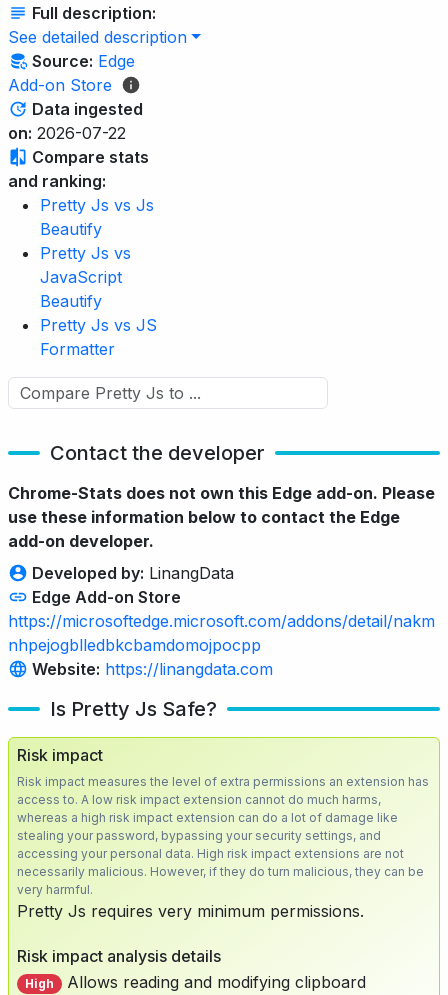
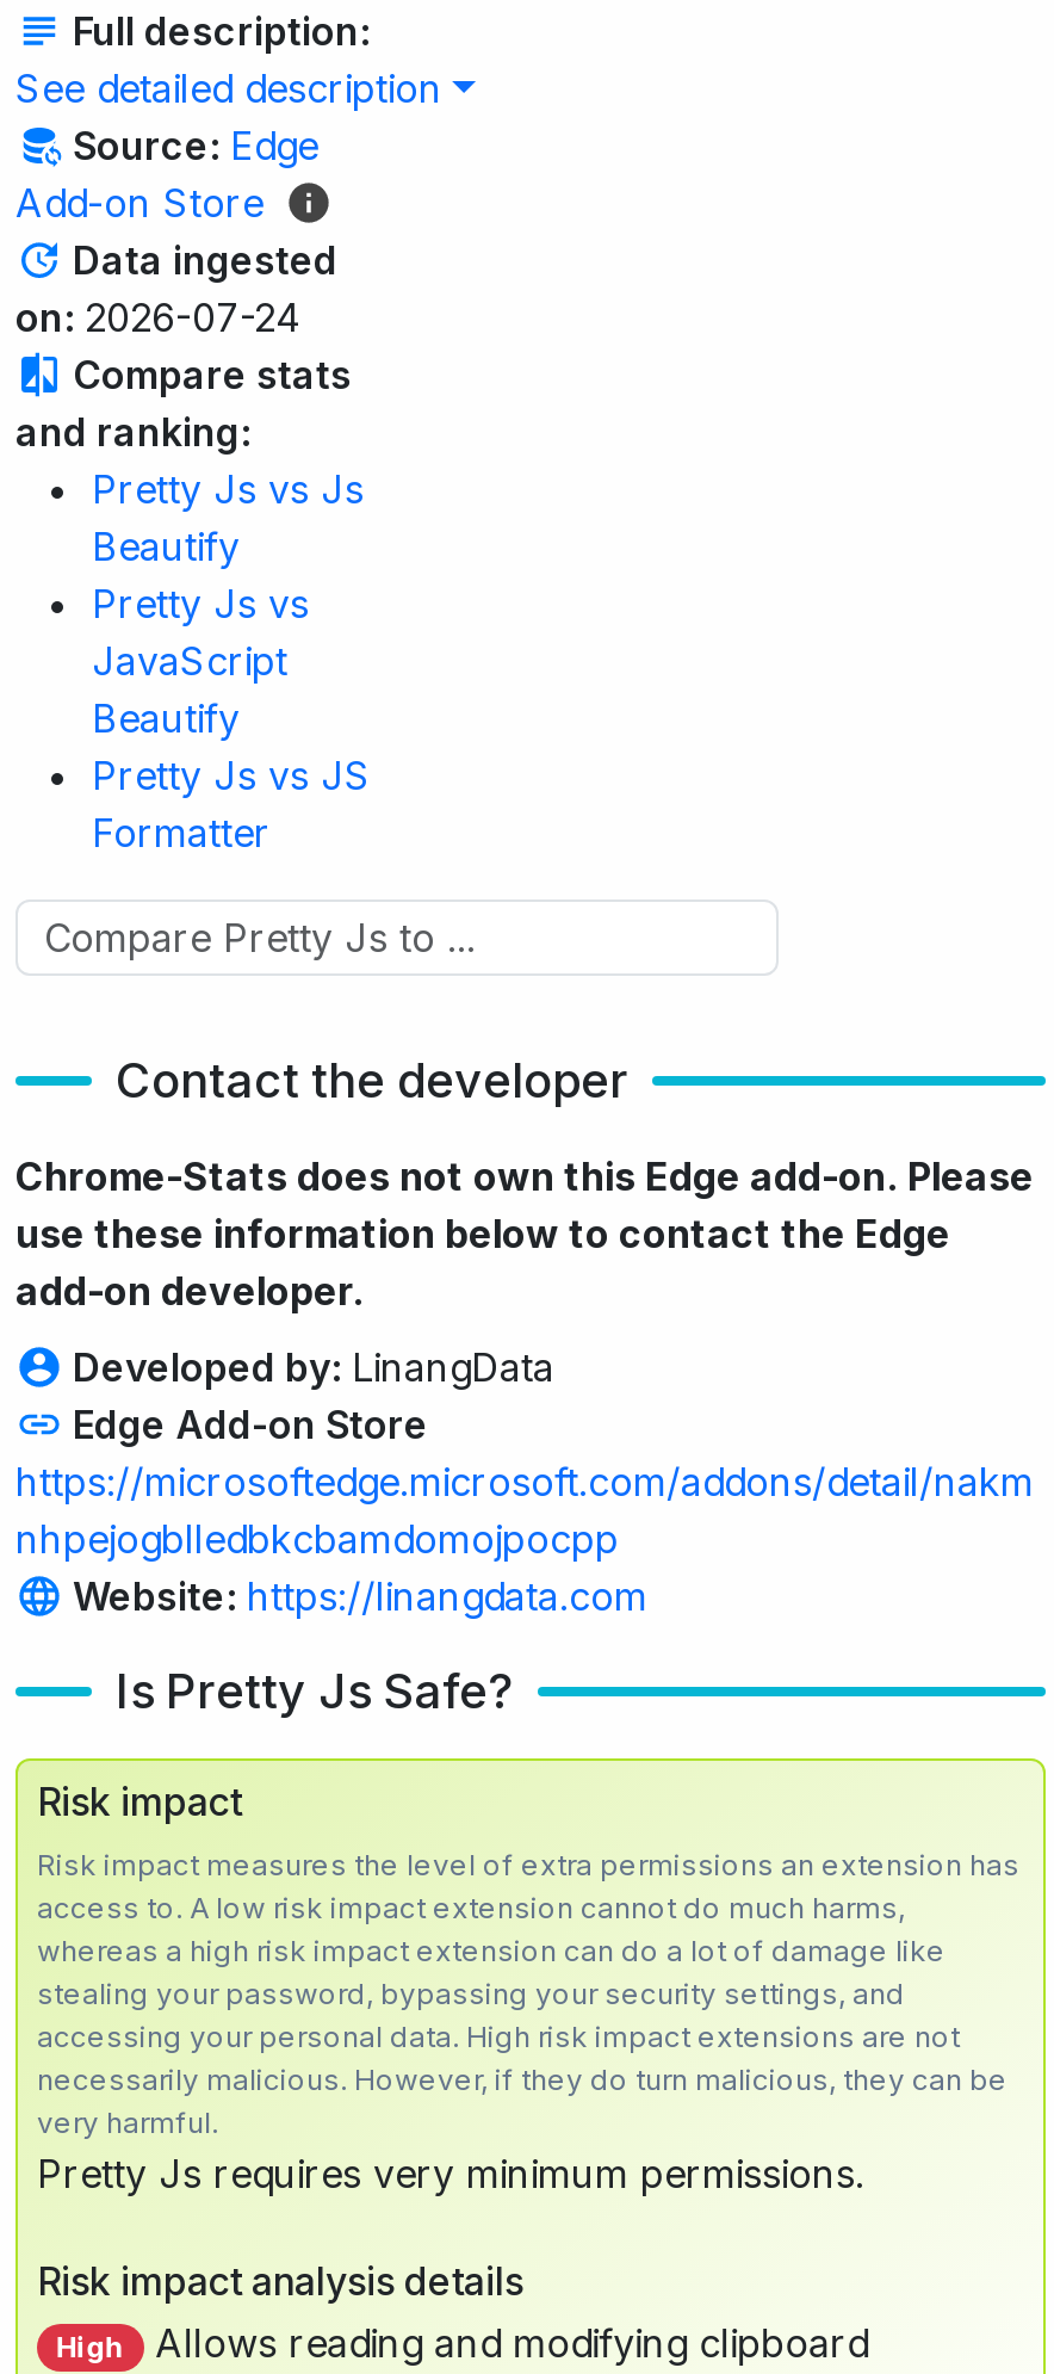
- on: 2026-07-22
+ on: 2026-07-24
